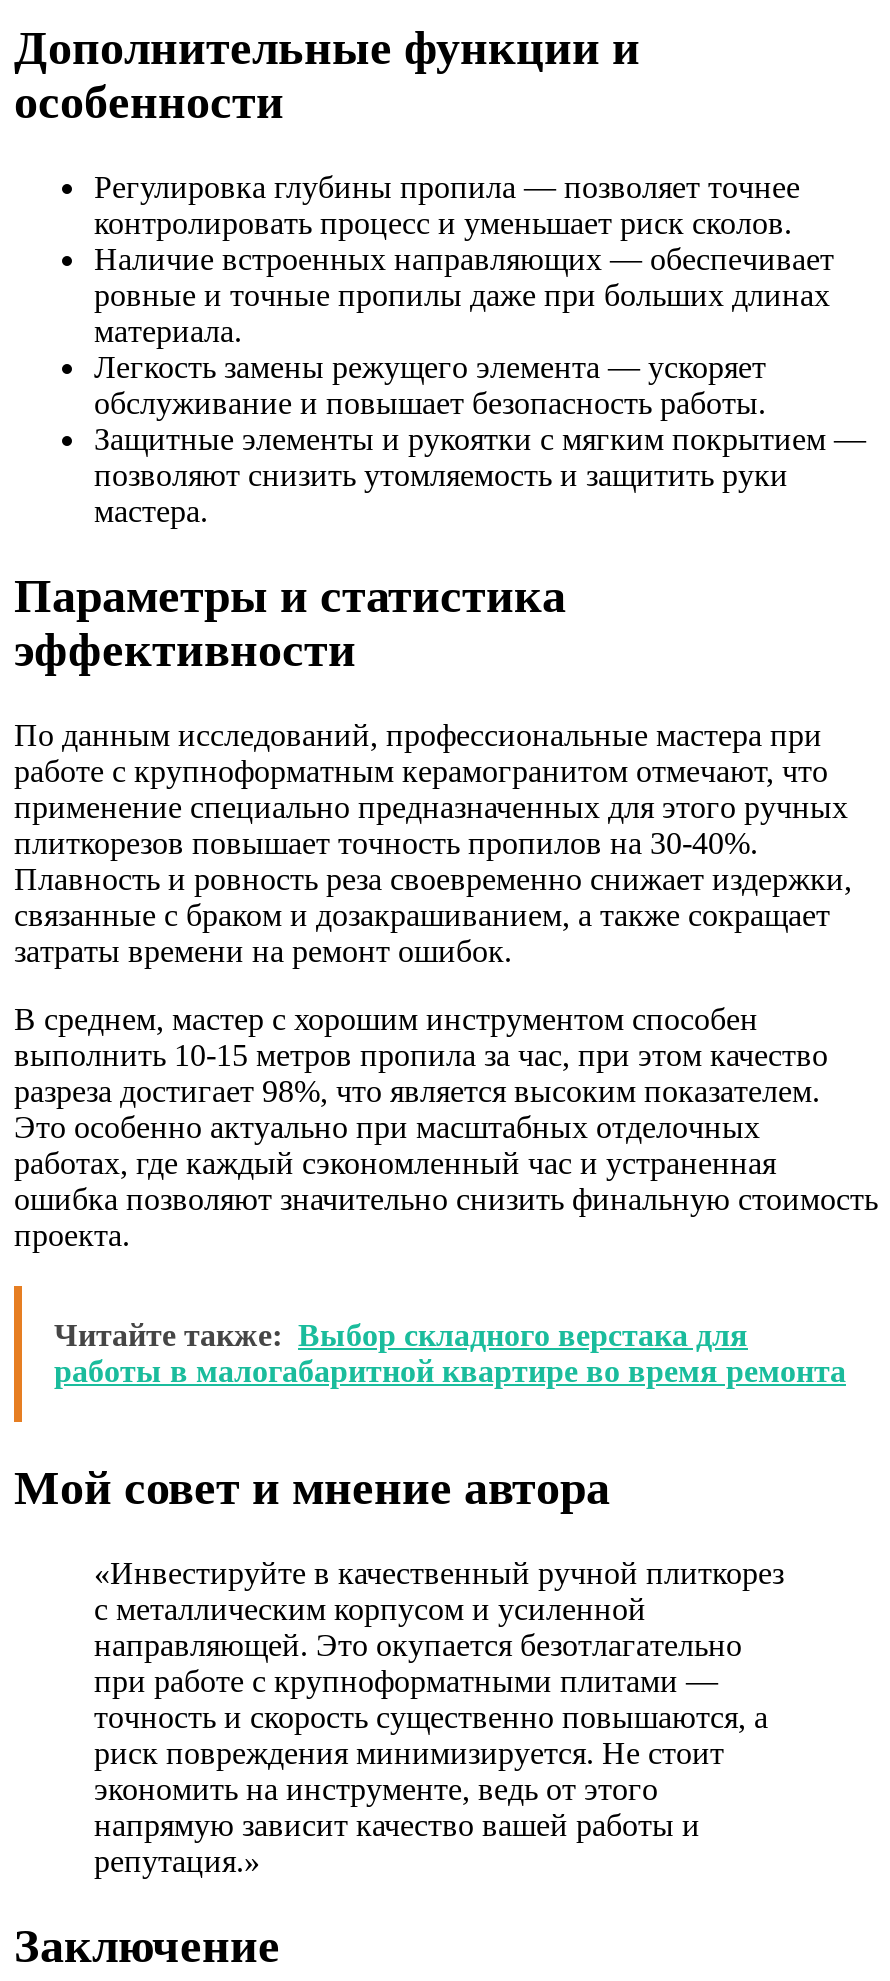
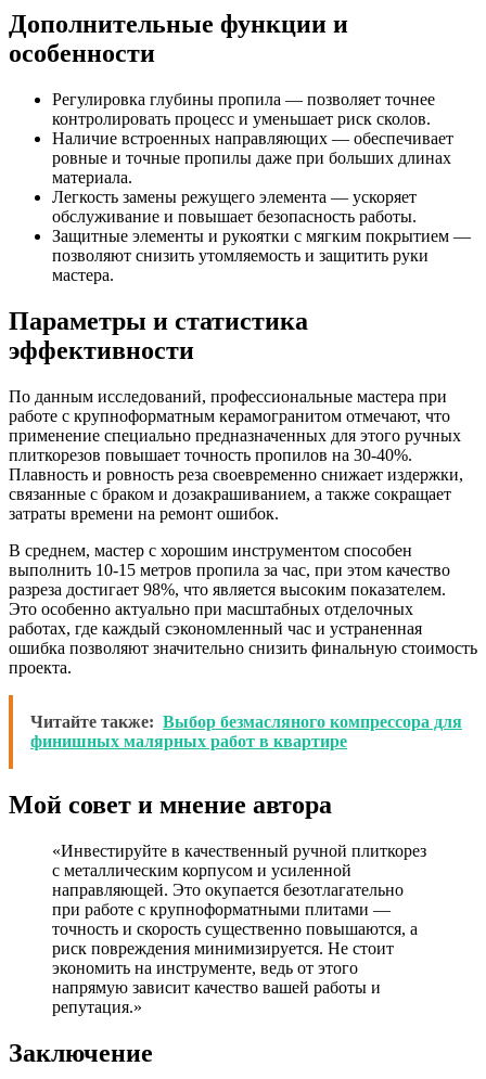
- Читайте также: Выбор складного верстака для
- работы в малогабаритной квартире во время ремонта
+ Читайте также: Выбор безмасляного компрессора для
+ финишных малярных работ в квартире
